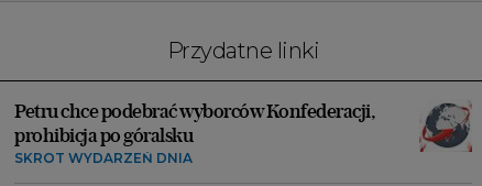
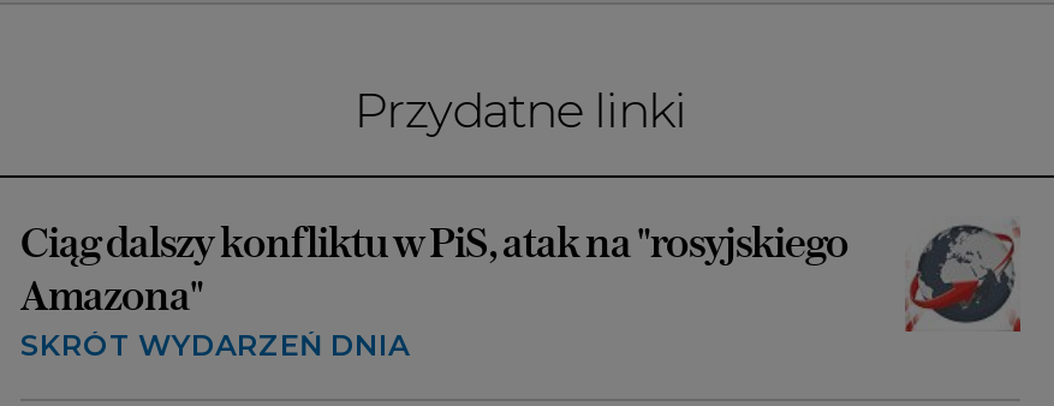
- Petru chce podebrać wyborców Konfederacji,
- prohibicja po góralsku
+ Ciąg dalszy konfliktu w PiS, atak na "rosyjskiego
+ Amazona"
